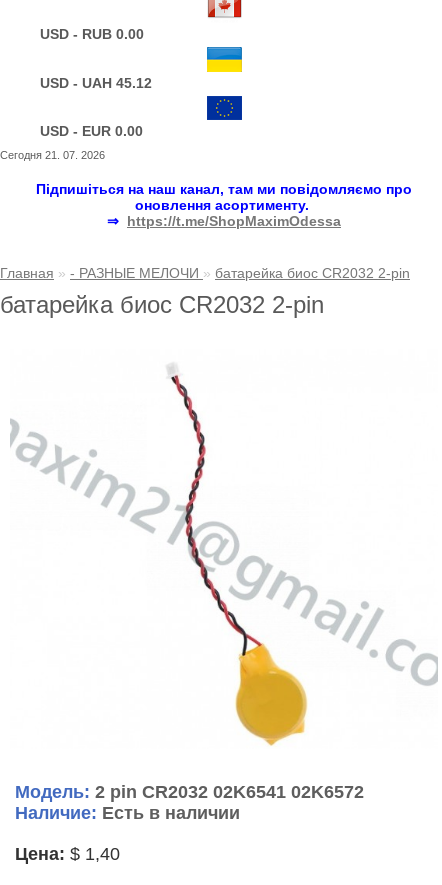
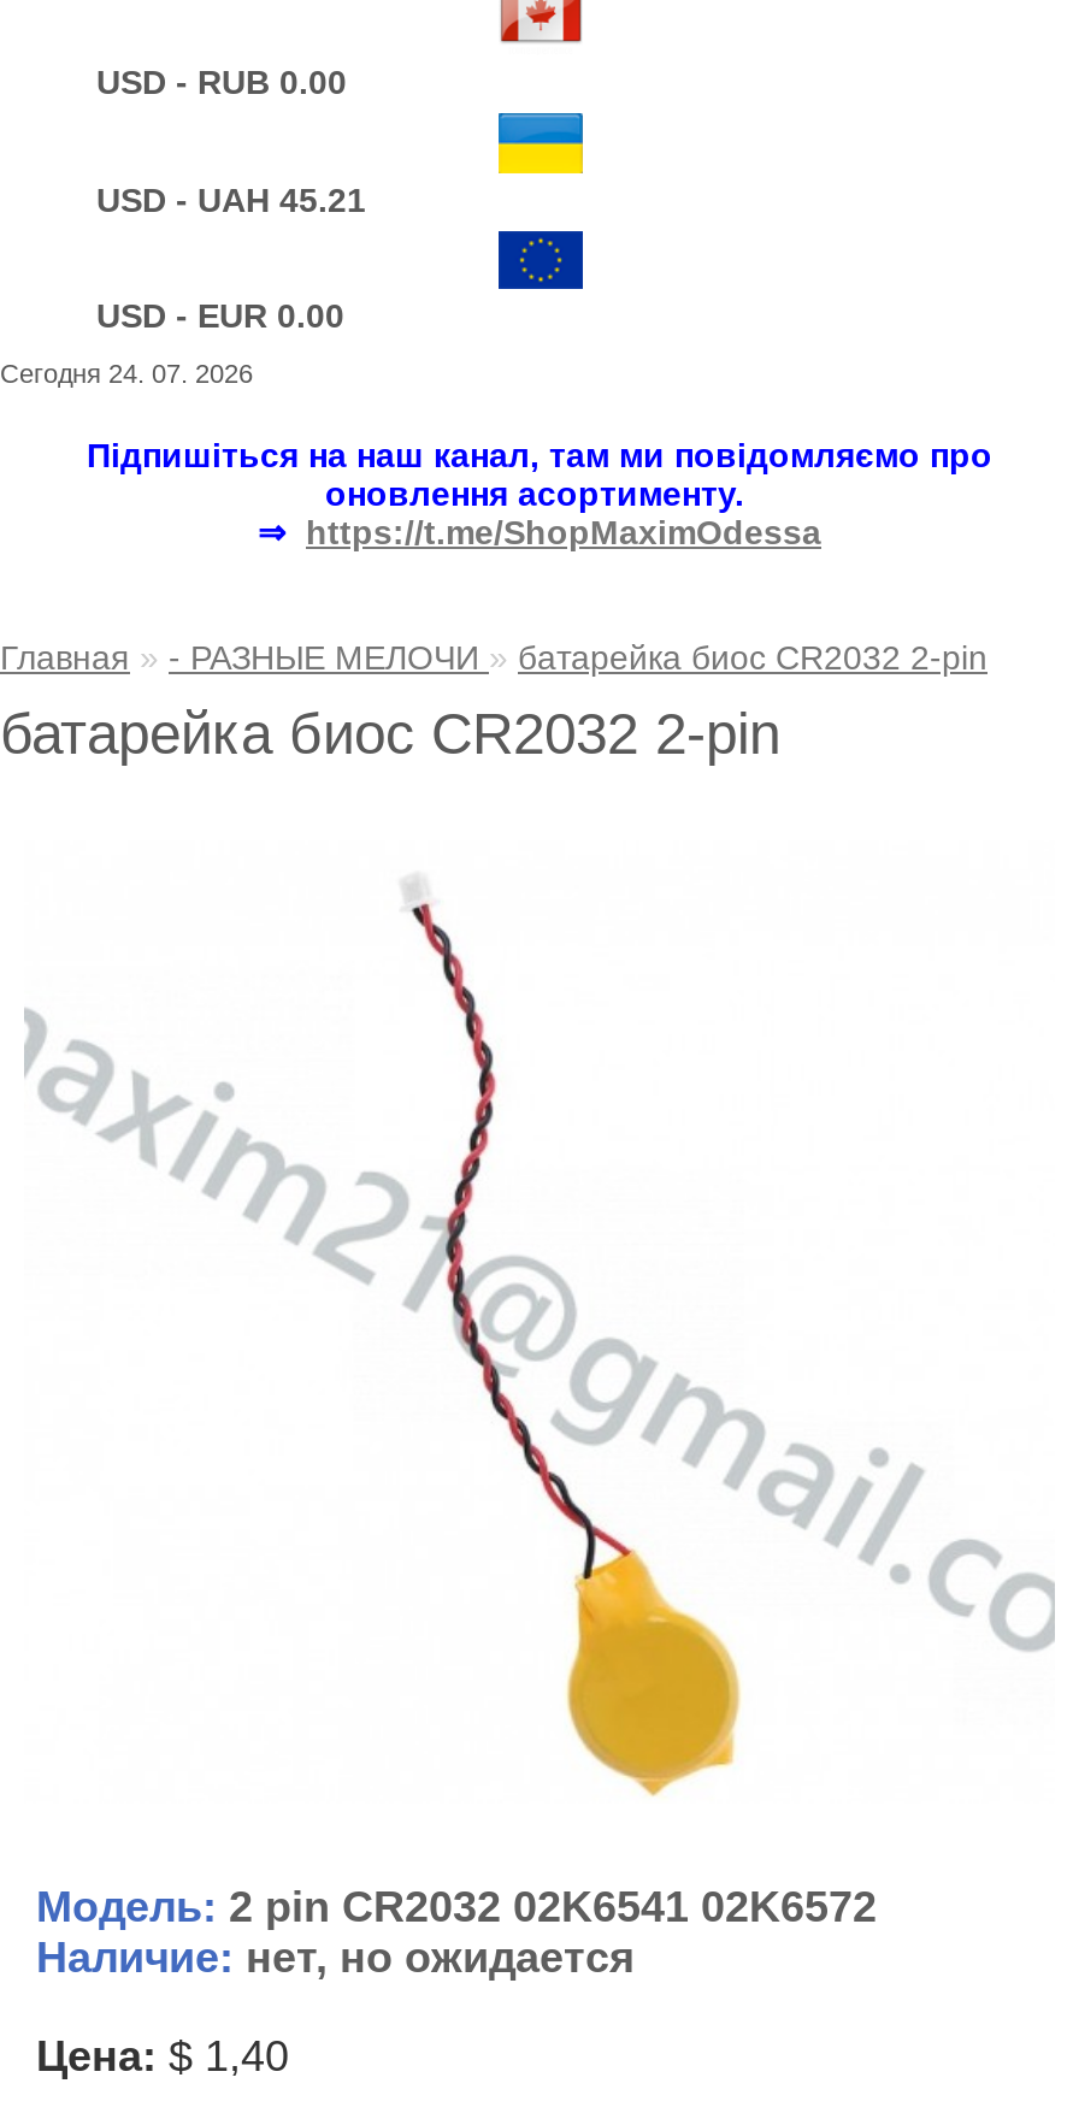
- USD - UAH 45.12
+ USD - UAH 45.21

- Сегодня 21. 07. 2026
+ Сегодня 24. 07. 2026

- Наличие: Есть в наличии
+ Наличие: нет, но ожидается
